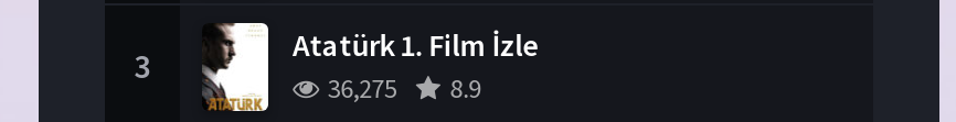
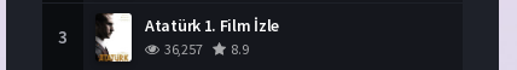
- 36,275 8.9
+ 36,257 8.9
